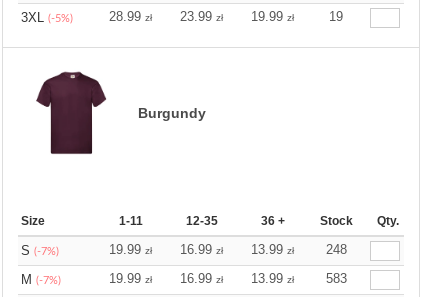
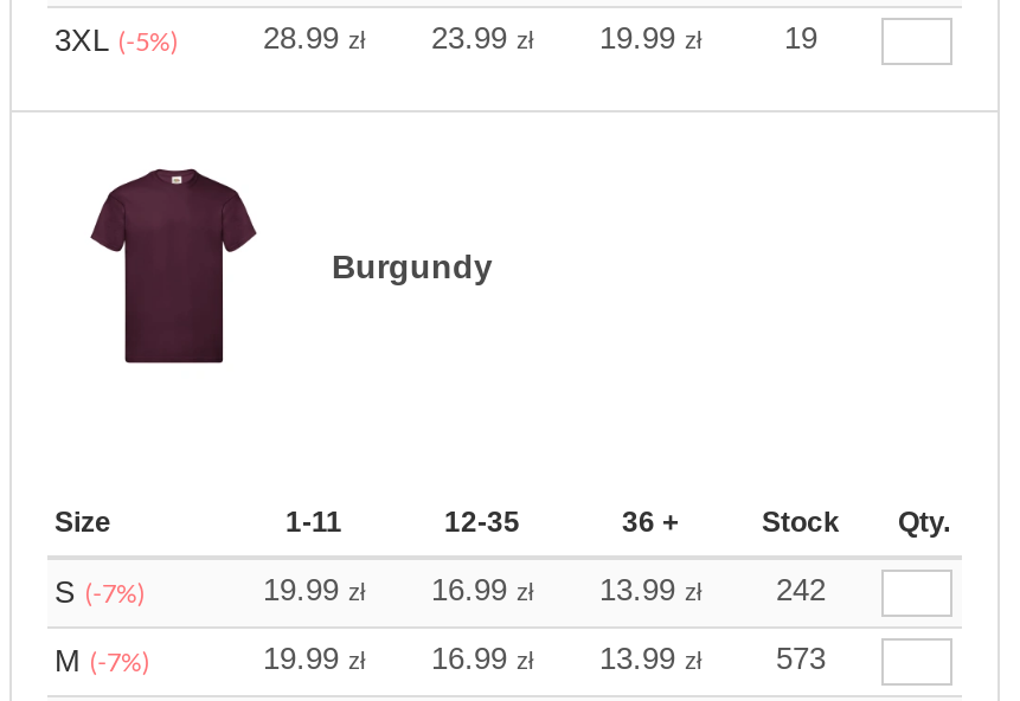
- 248
+ 242

- 583
+ 573
